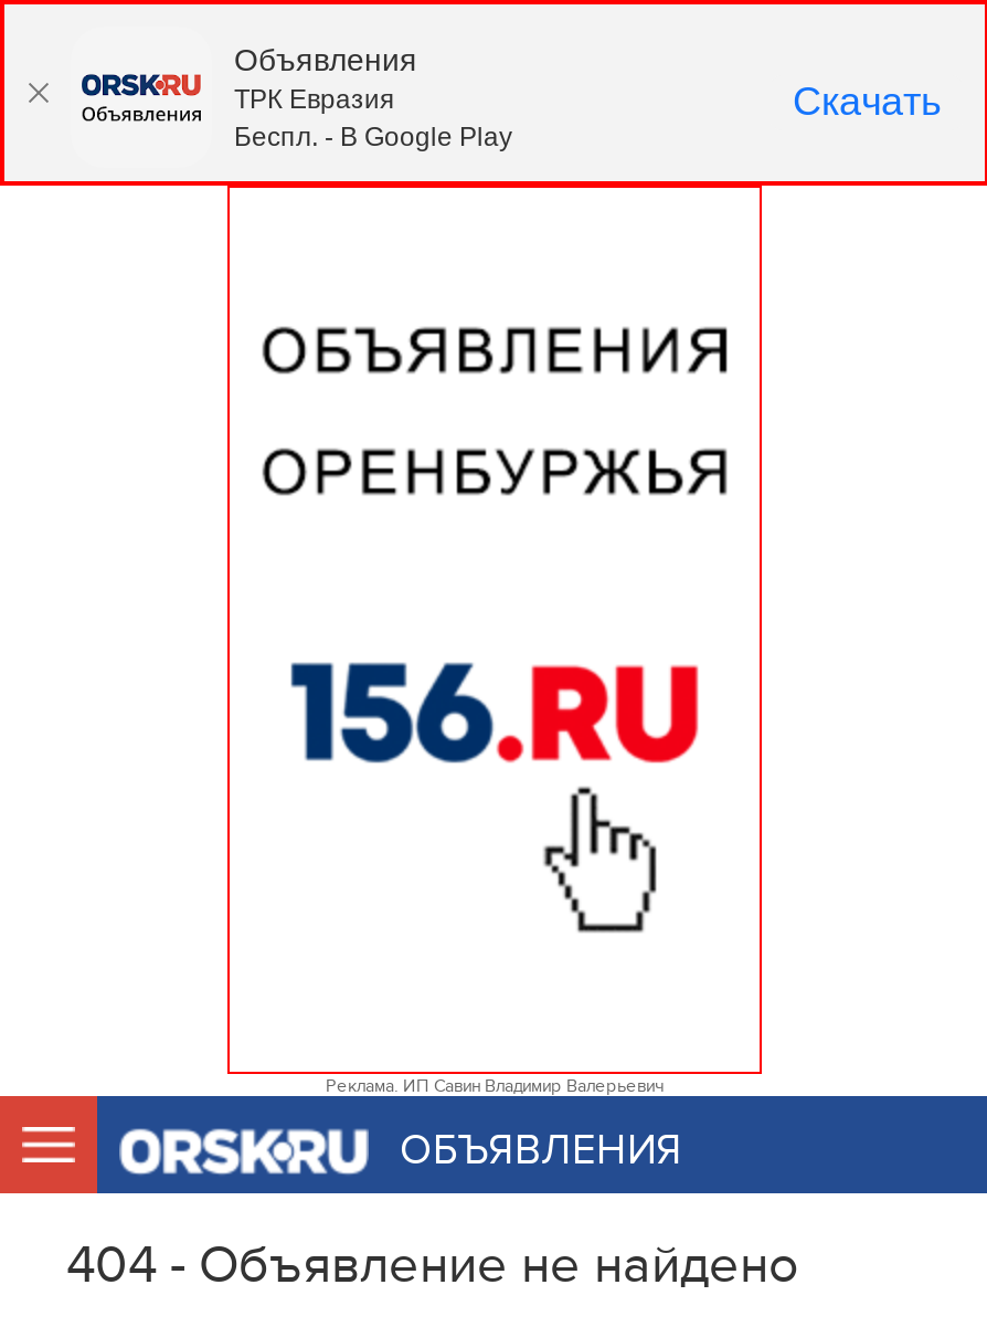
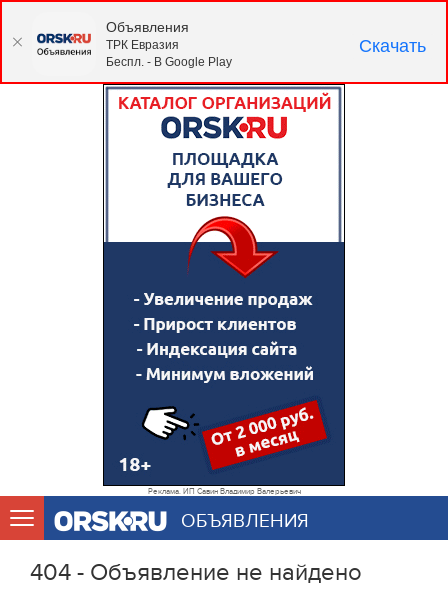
- [image]
+ [image]
